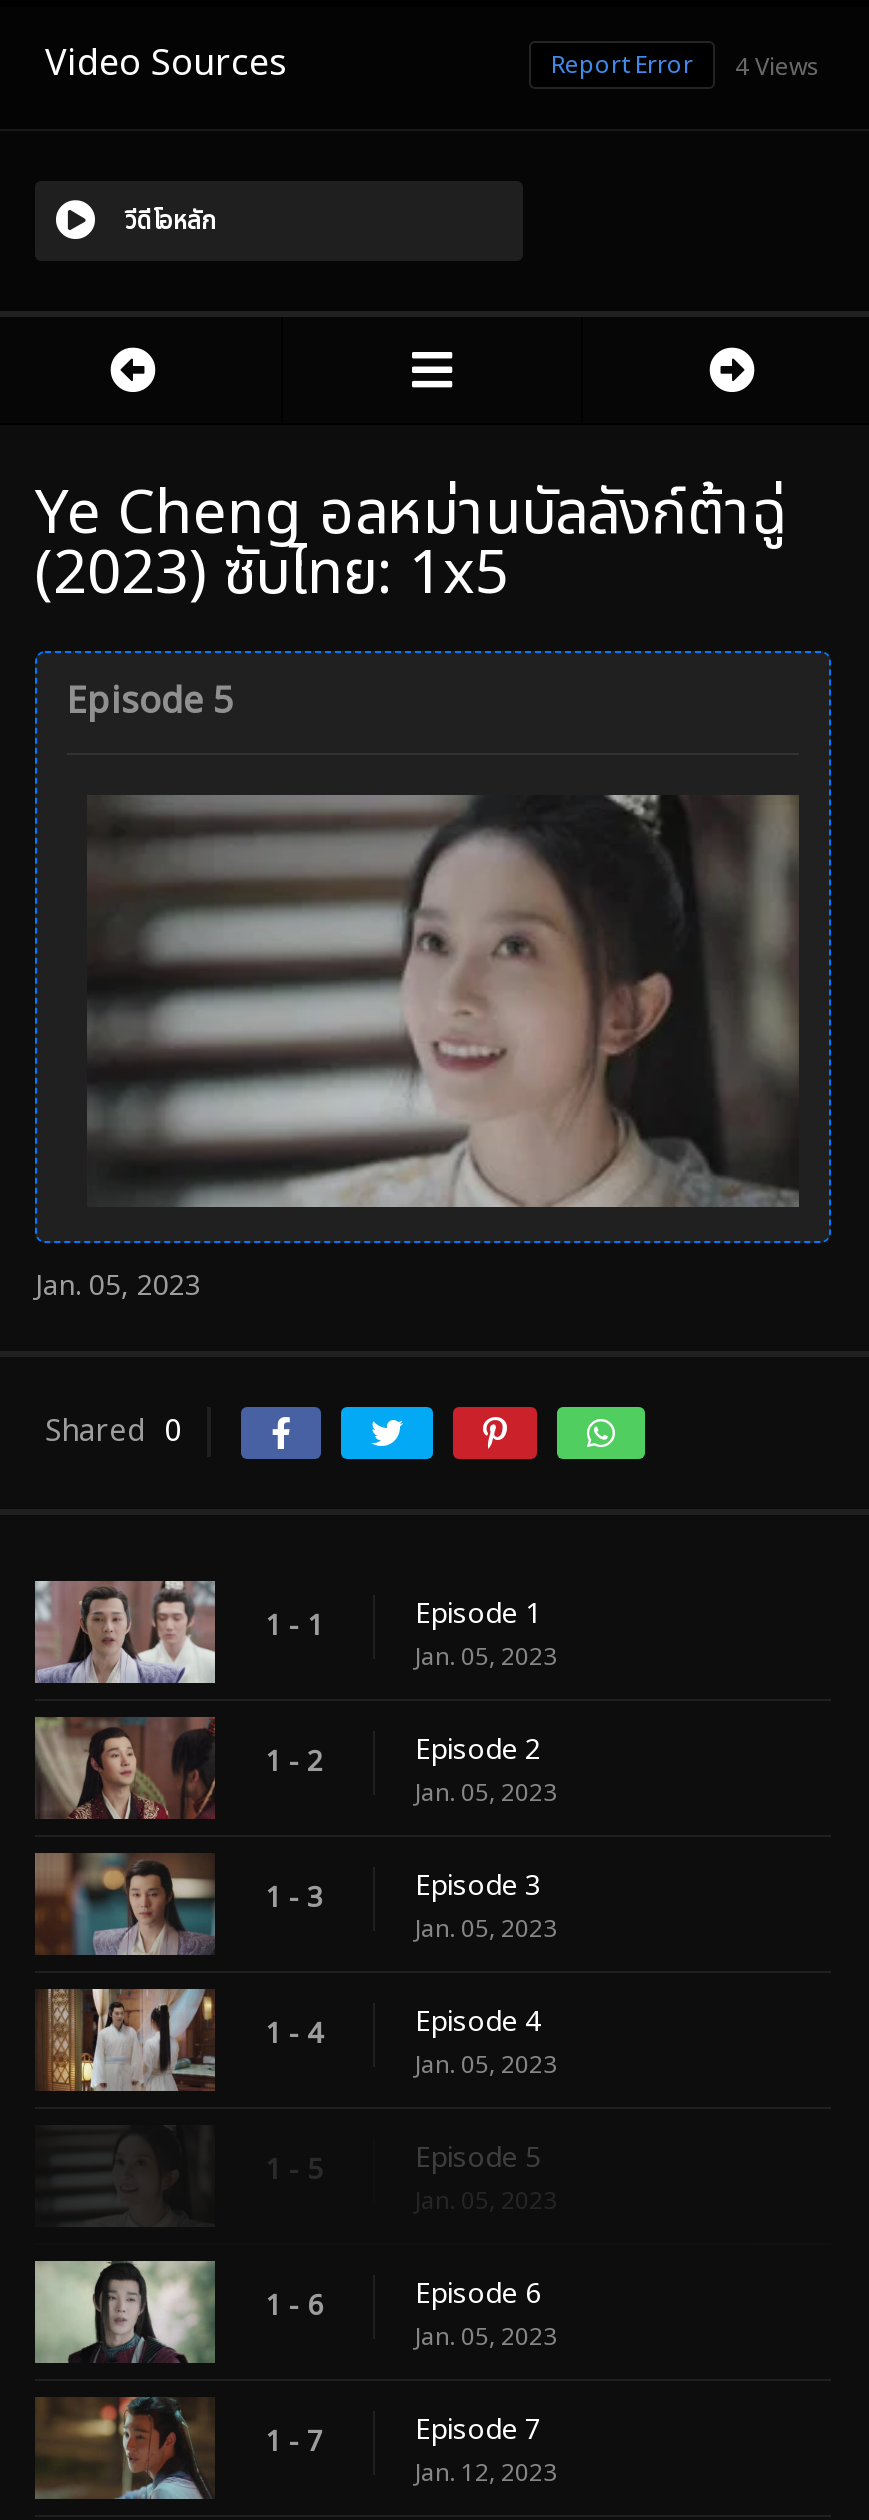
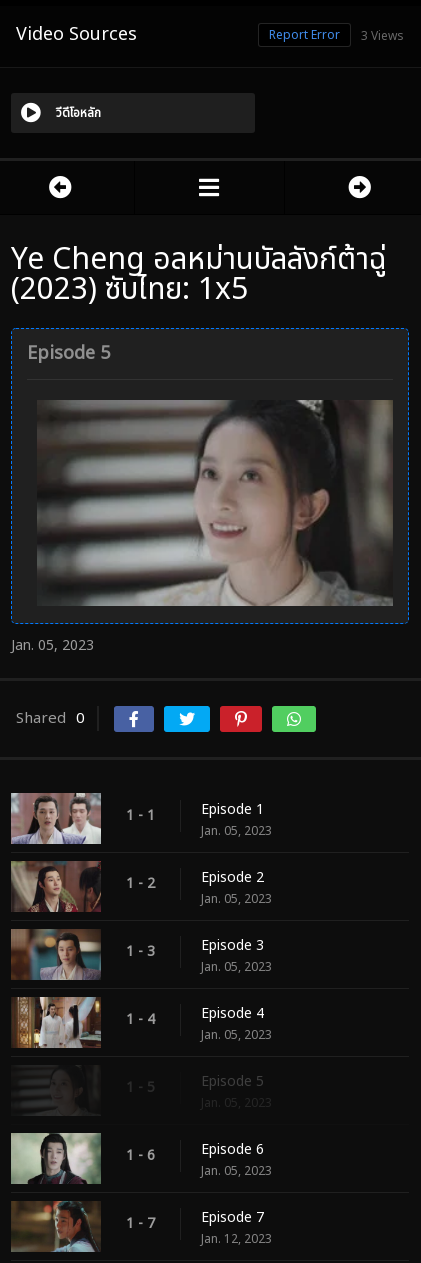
- Report Error 4 Views
+ Report Error 3 Views
